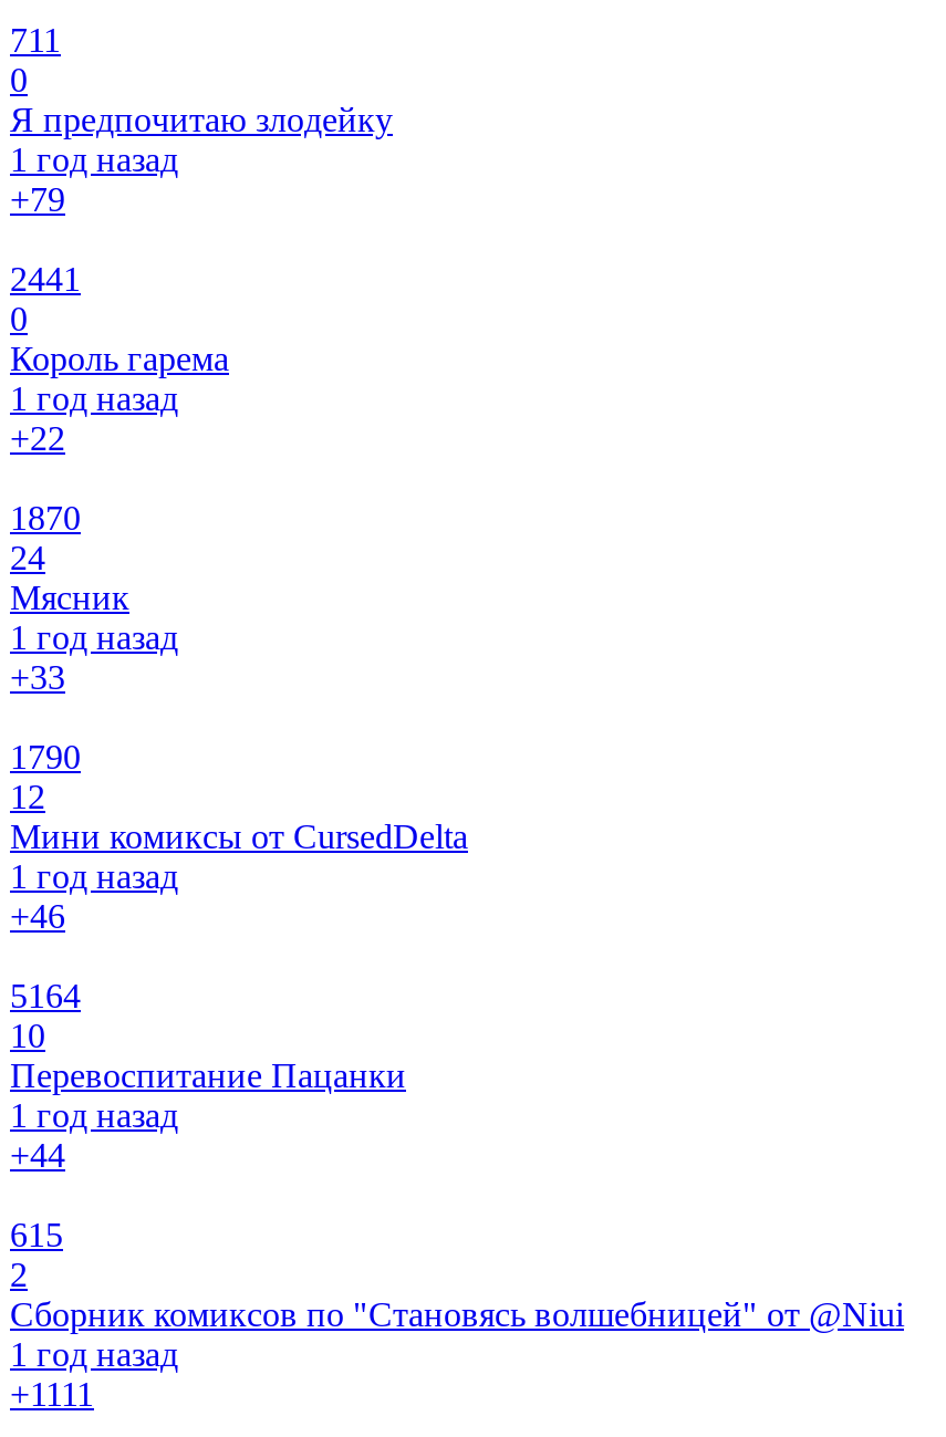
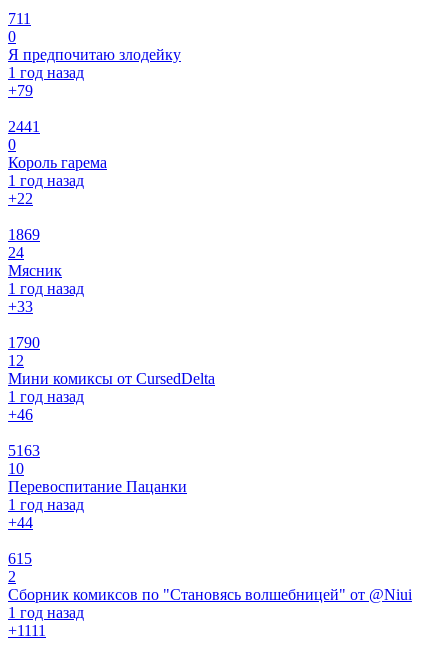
- 1870
+ 1869

- 5164
+ 5163
